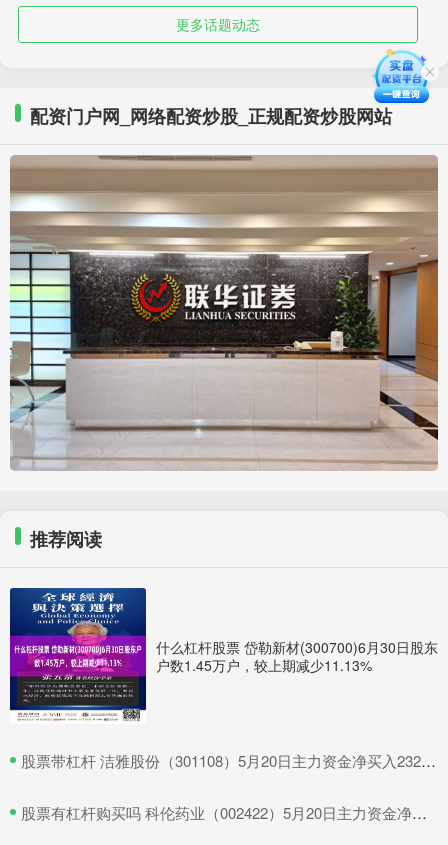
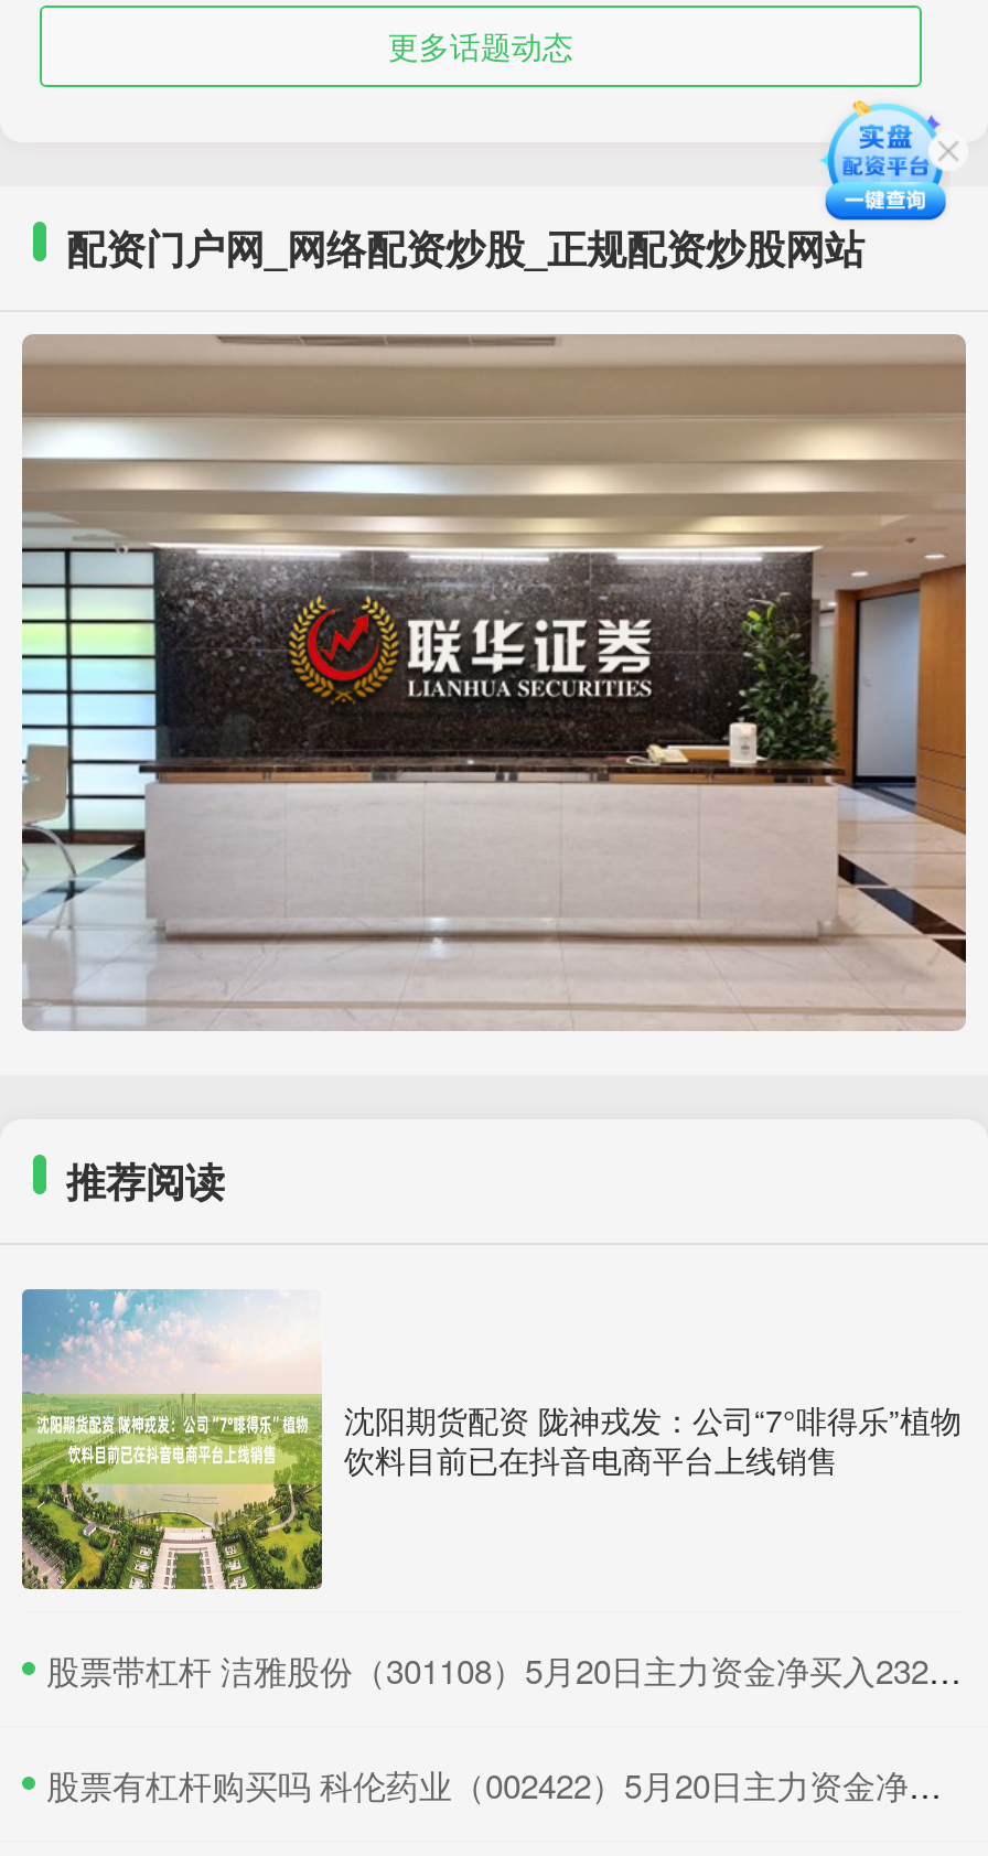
- [image]
- 什么杠杆股票 岱勒新材(300700)6月30日股东
- 户数1.45万户，较上期减少11.13%
+ [image]
+ 沈阳期货配资 陇神戎发：公司“7°啡得乐”植物
+ 饮料目前已在抖音电商平台上线销售
